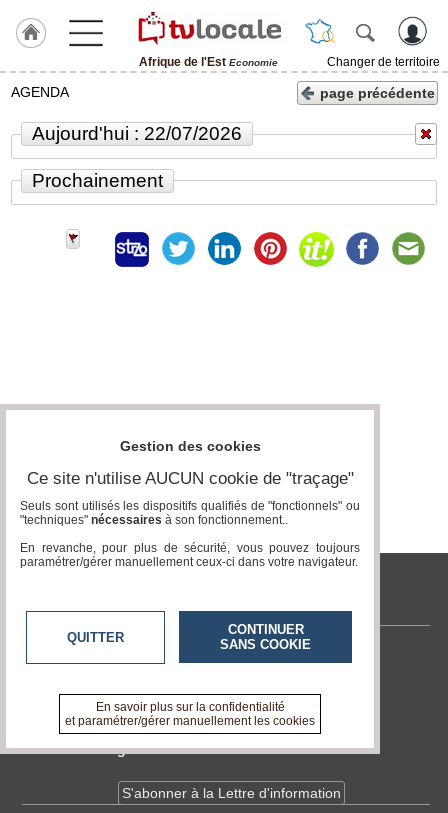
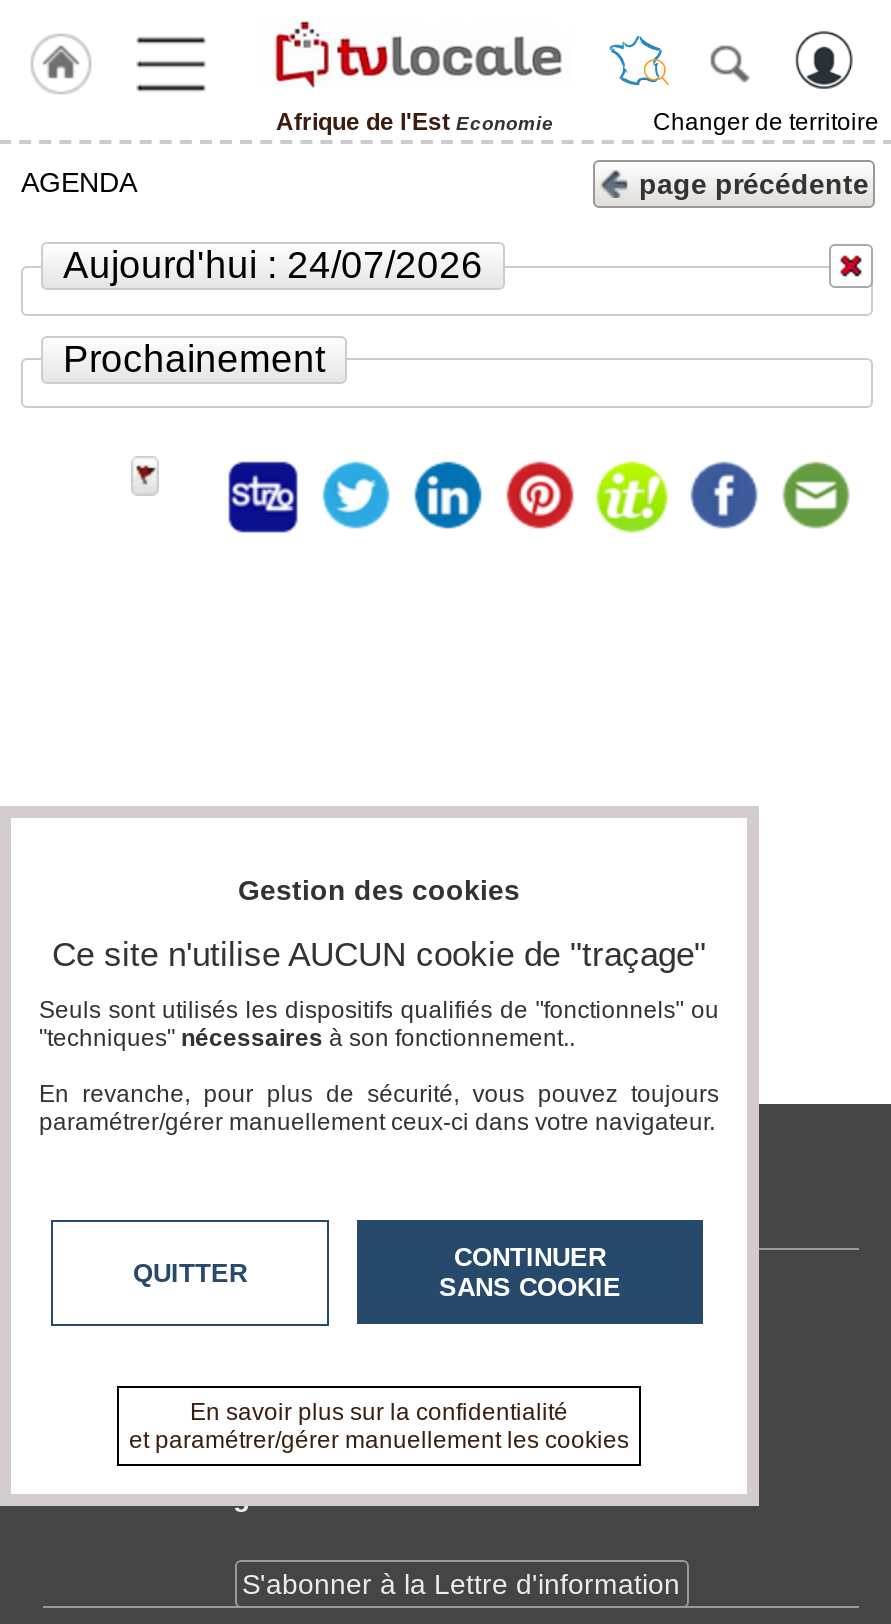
- Aujourd'hui : 22/07/2026
+ Aujourd'hui : 24/07/2026
